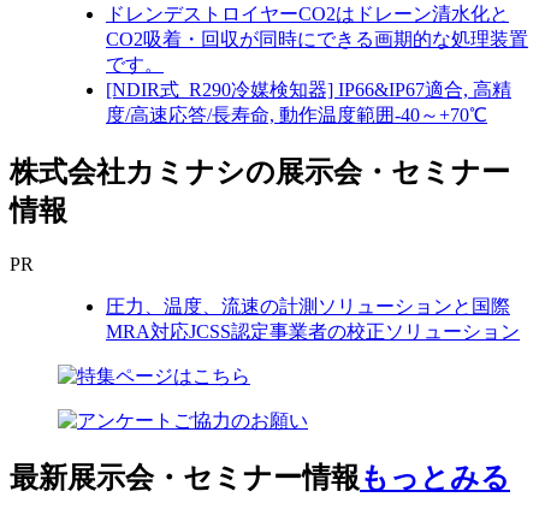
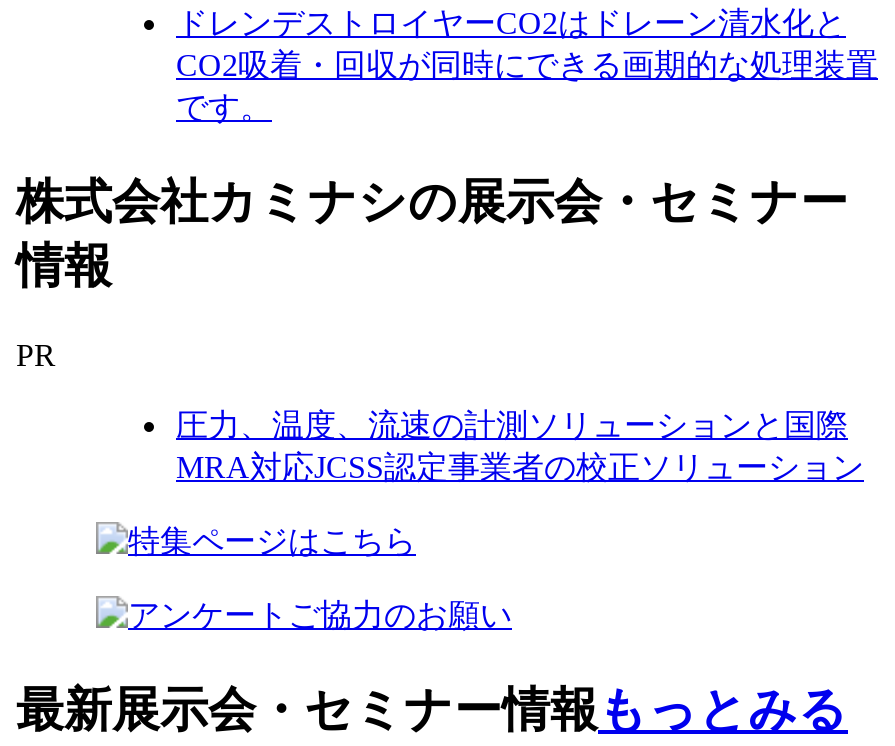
- [NDIR式_R290冷媒検知器] IP66&IP67適合, 高精
- 度/高速応答/長寿命, 動作温度範囲-40～+70℃
